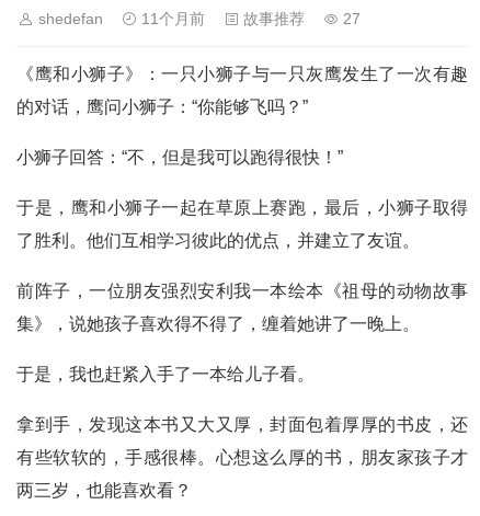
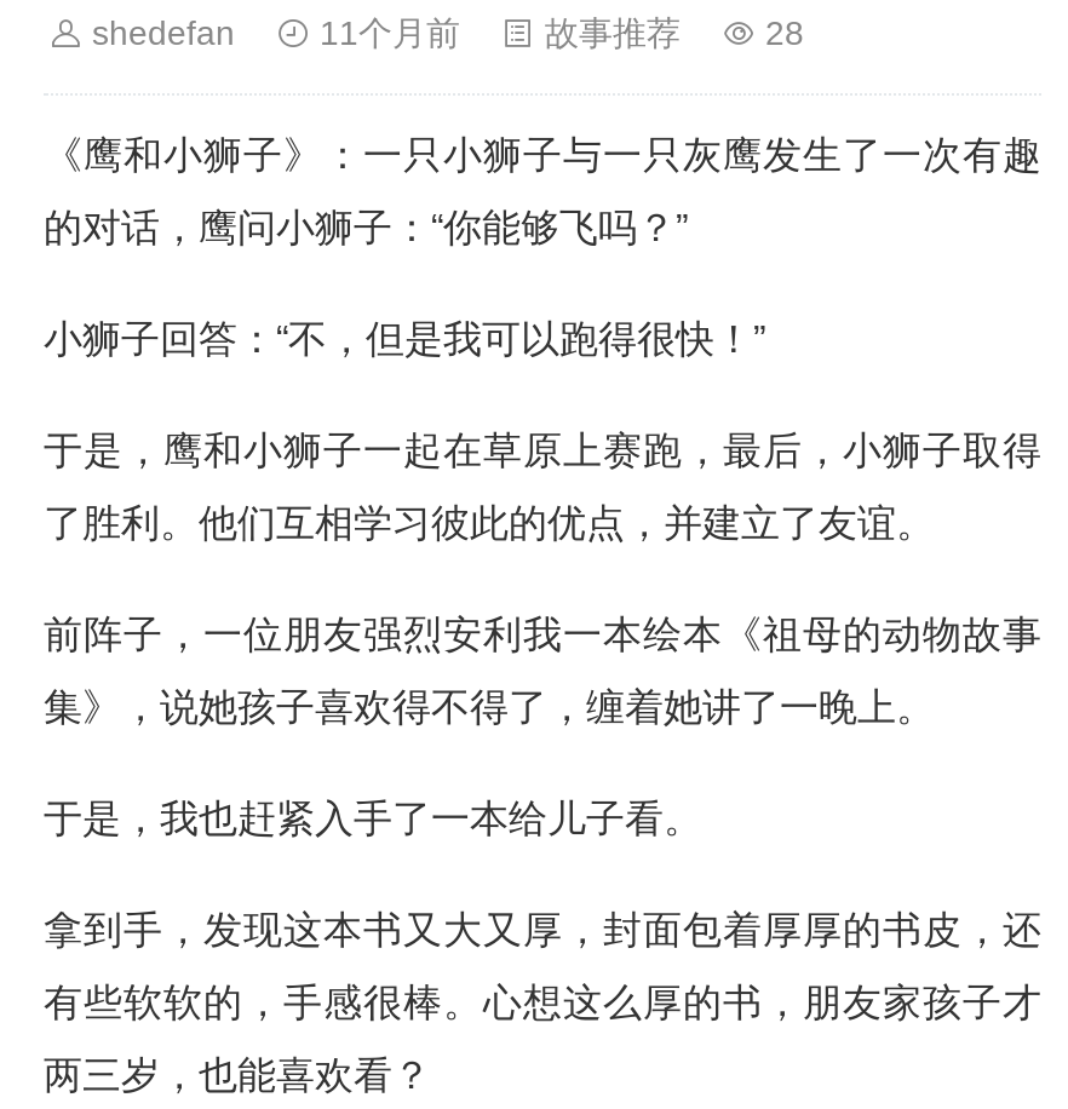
- 27
+ 28
